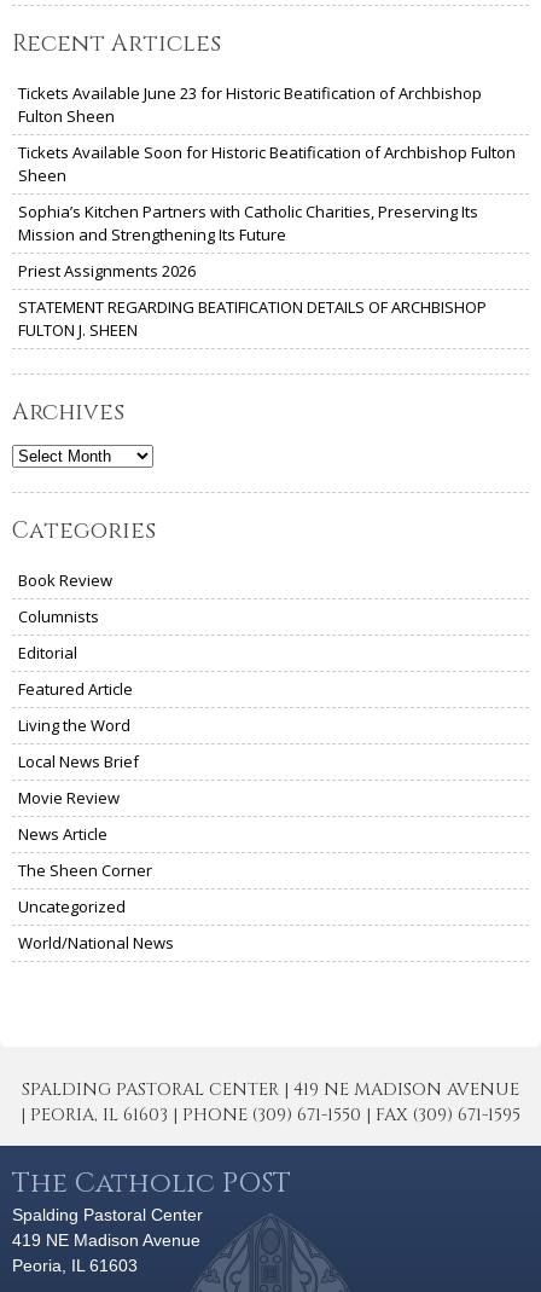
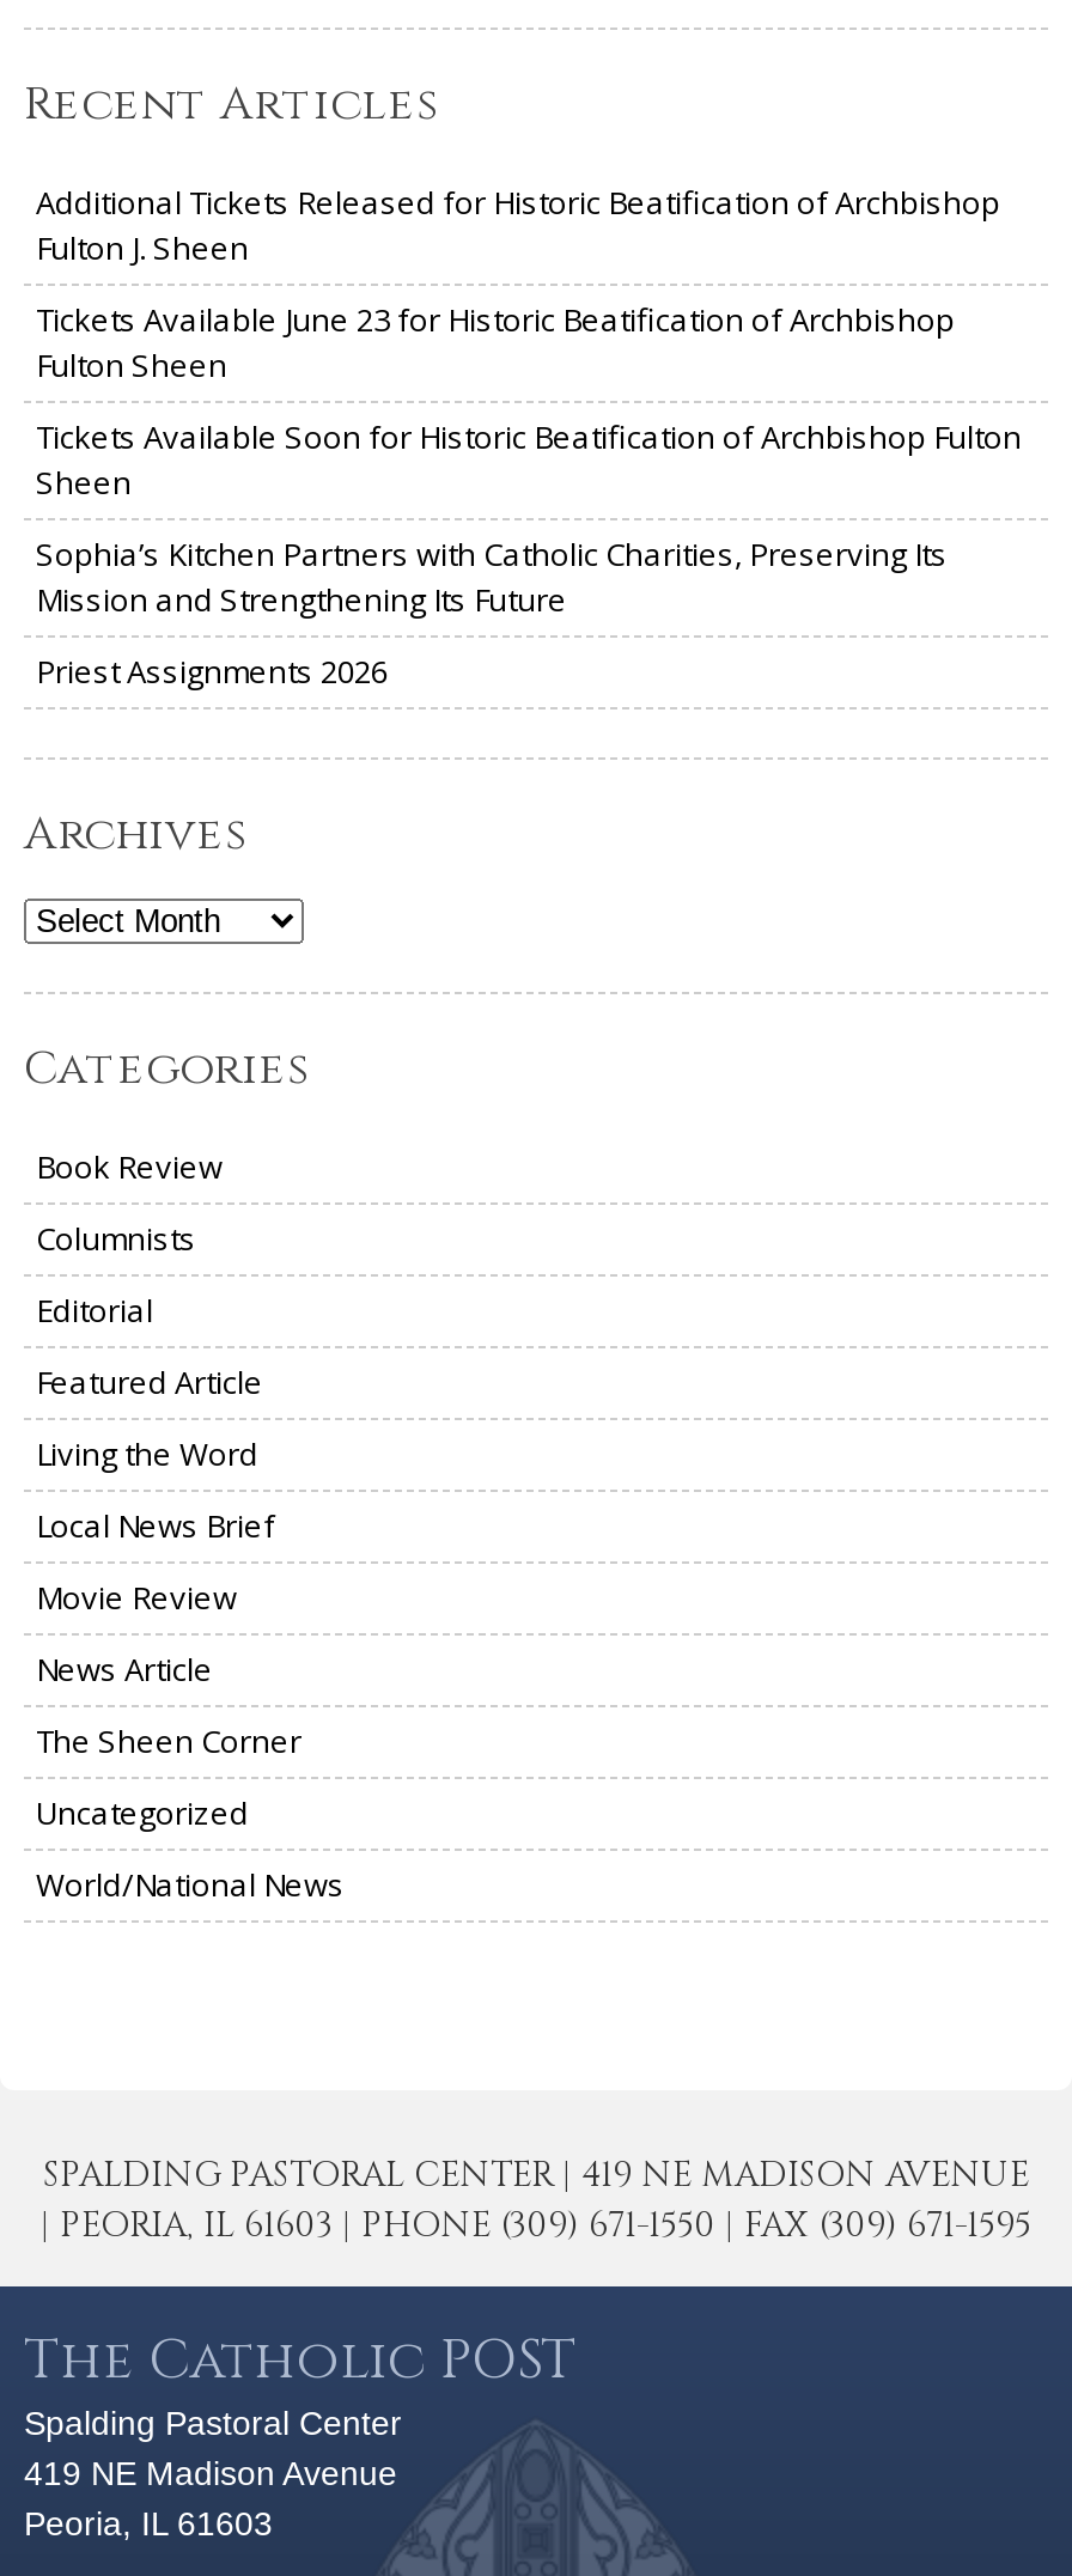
+ Additional Tickets Released for Historic Beatification of Archbishop
+ Fulton J. Sheen

moved down: Tickets Available June 23 for Historic Beatification of Archbishop | Fulton Sheen | Tickets Available Soon for Historic Beatification of Archbishop Fulton | Sheen | Sophia’s Kitchen Partners with Catholic Charities, Preserving Its | Mission and Strengthening Its Future | Priest Assignments 2026

- STATEMENT REGARDING BEATIFICATION DETAILS OF ARCHBISHOP
- FULTON J. SHEEN
